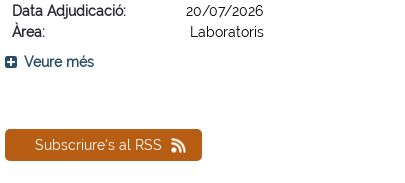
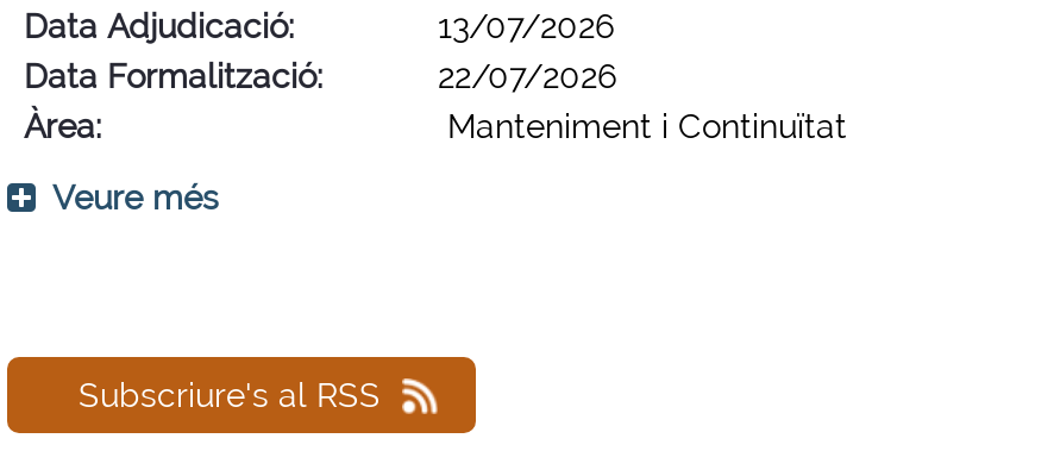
- 20/07/2026
+ 13/07/2026
+ Data Formalització:
+ 22/07/2026

- Laboratoris
+ Manteniment i Continuïtat
